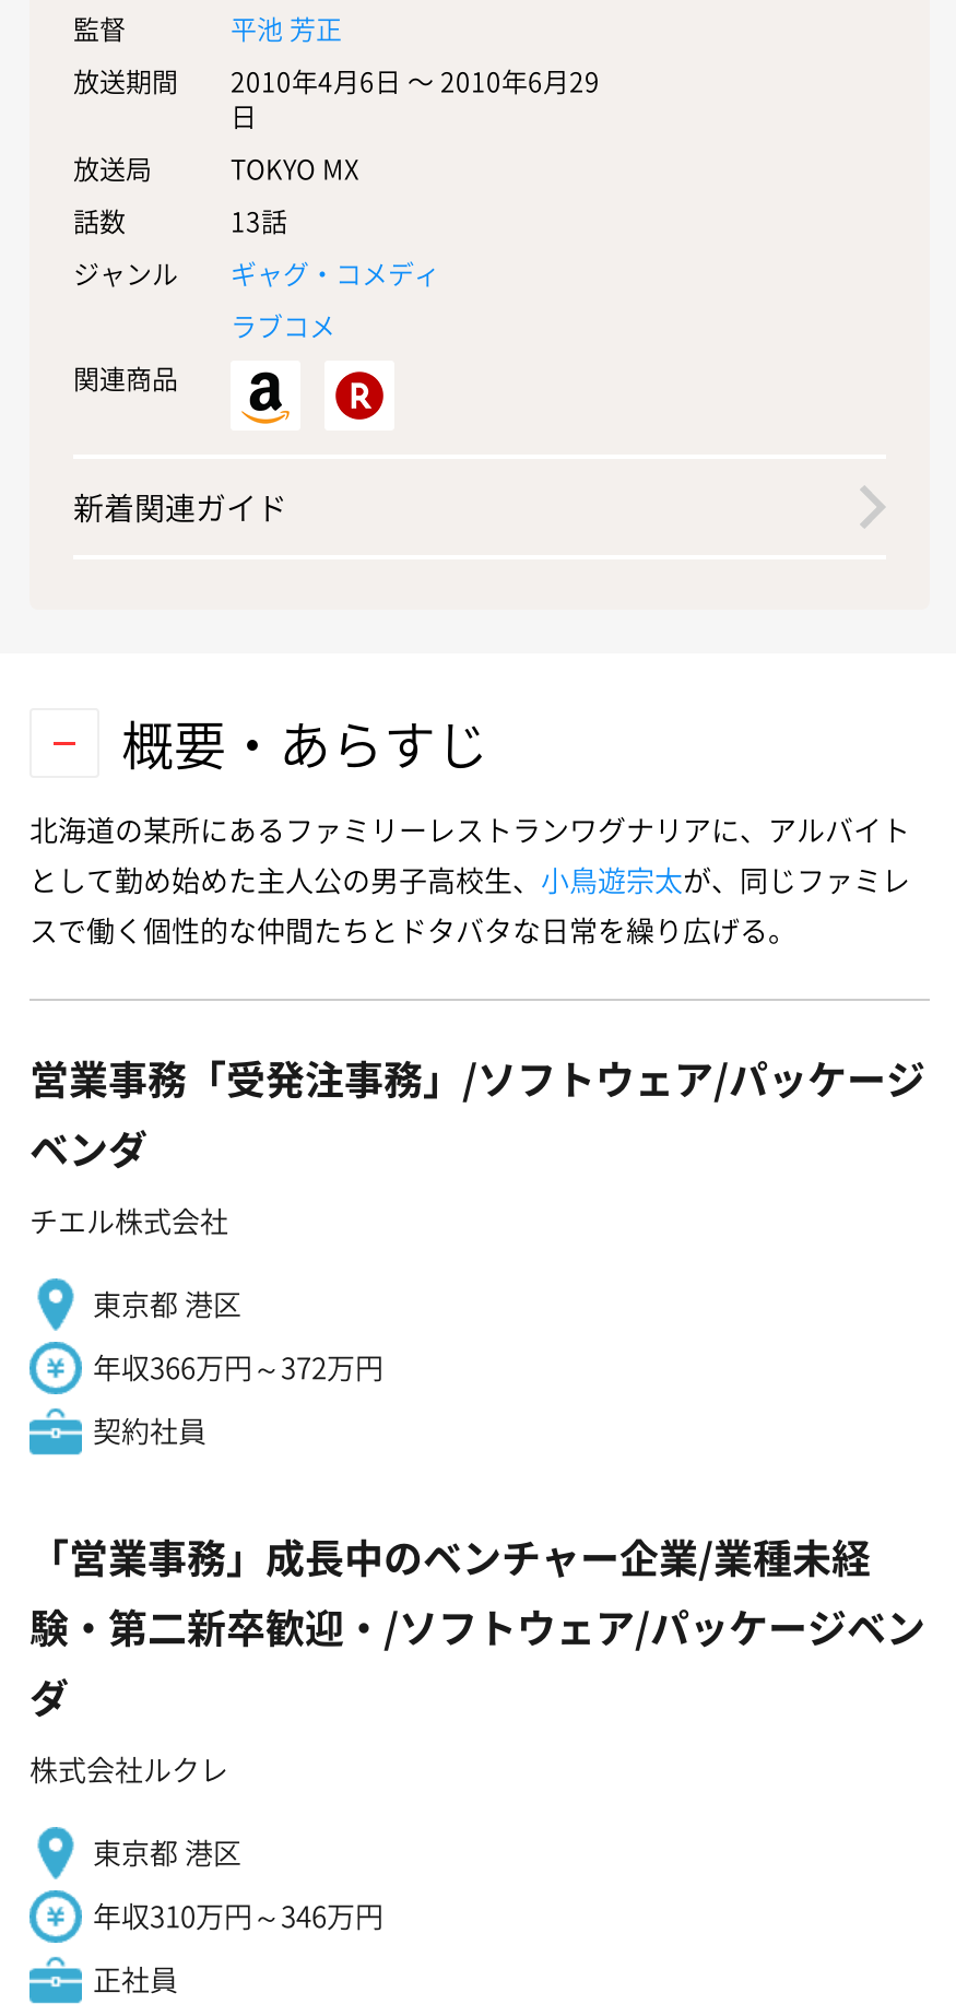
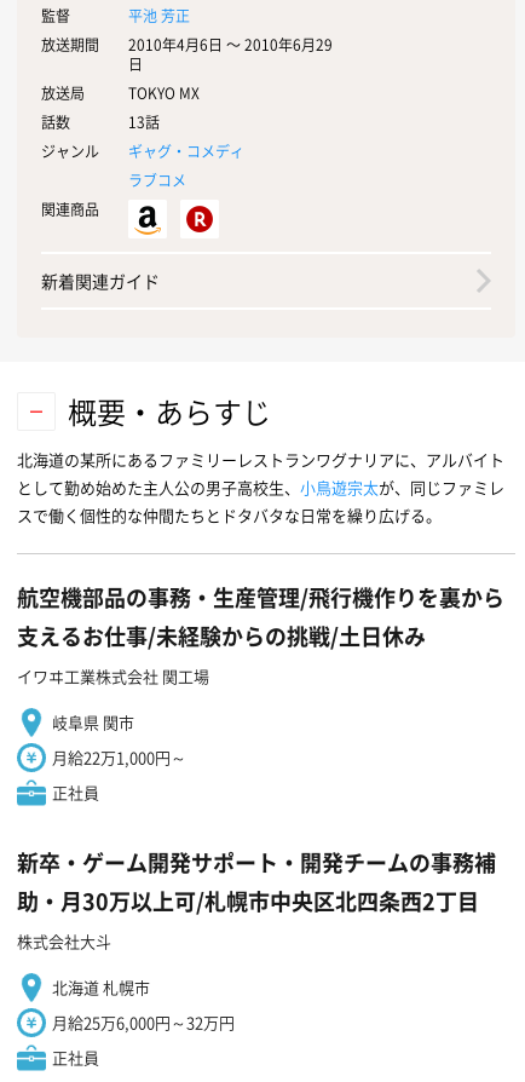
- 営業事務「受発注事務」/ソフトウェア/パッケージ
- ベンダ
- チエル株式会社
+ 航空機部品の事務・生産管理/飛行機作りを裏から
+ 支えるお仕事/未経験からの挑戦/土日休み
+ イワヰ工業株式会社 関工場

- 東京都 港区
+ 岐阜県 関市

- 年収366万円～372万円
+ 月給22万1,000円～

- 契約社員
+ 正社員

- 「営業事務」成長中のベンチャー企業/業種未経
- 験・第二新卒歓迎・/ソフトウェア/パッケージベン
- ダ
- 株式会社ルクレ
+ 新卒・ゲーム開発サポート・開発チームの事務補
+ 助・月30万以上可/札幌市中央区北四条西2丁目
+ 株式会社大斗

- 東京都 港区
+ 北海道 札幌市

- 年収310万円～346万円
+ 月給25万6,000円～32万円
